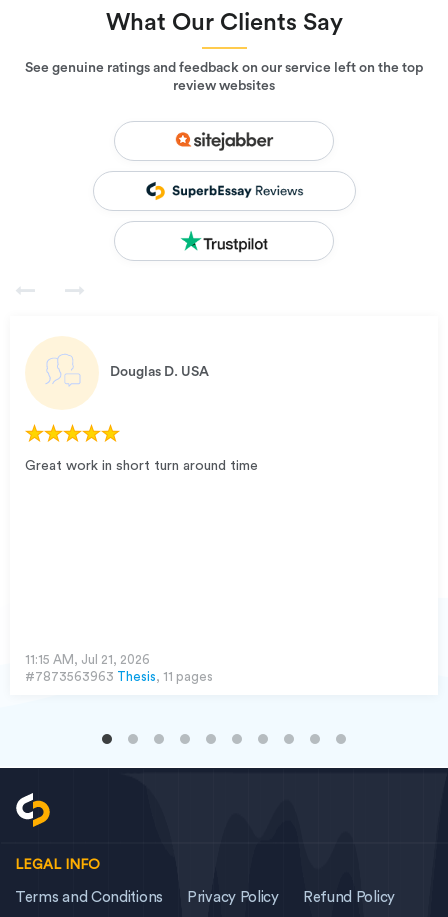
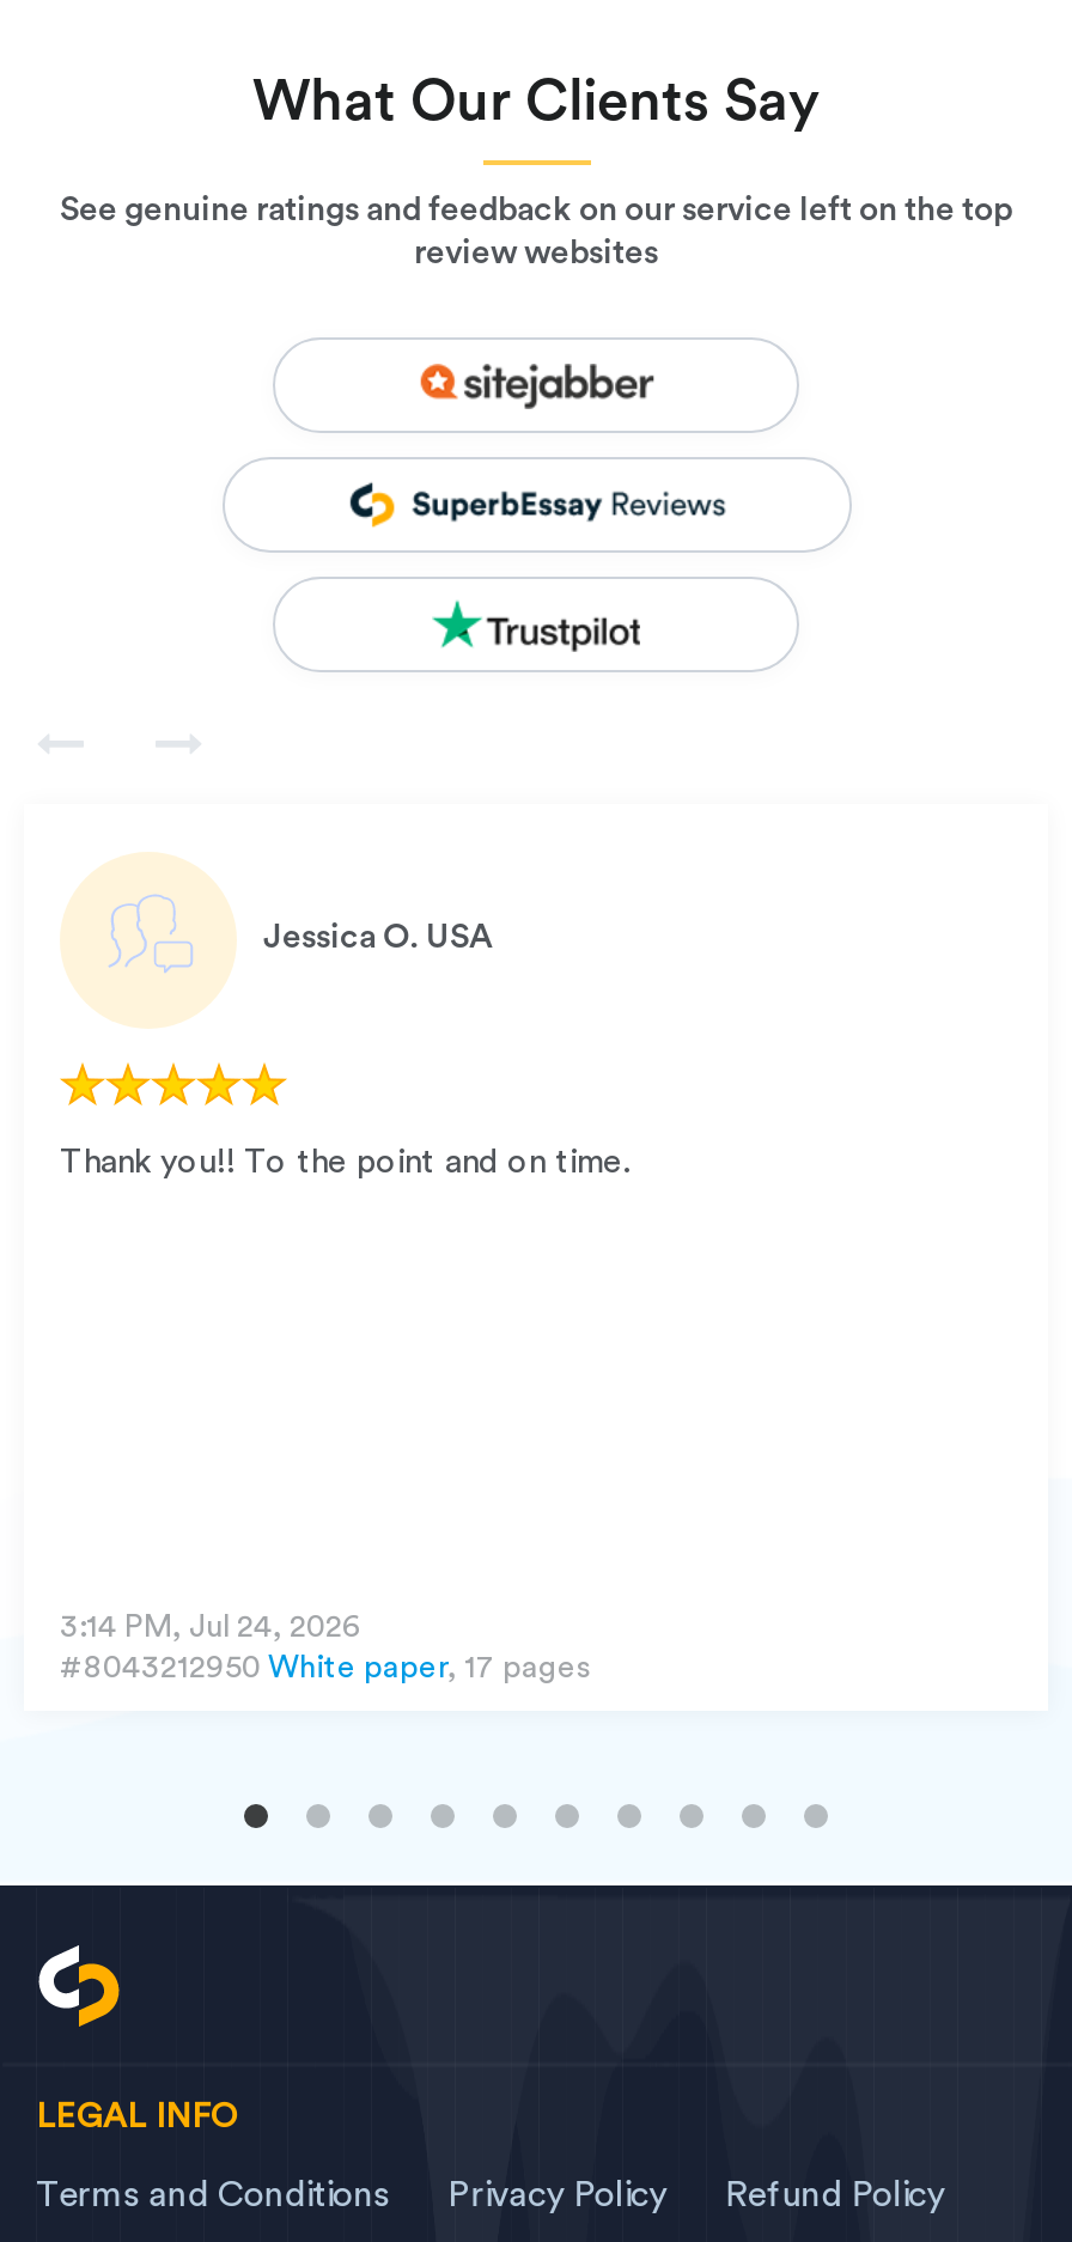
- Douglas D. USA
+ Jessica O. USA

- Great work in short turn around time
+ Thank you!! To the point and on time.

- 11:15 AM, Jul 21, 2026
- #7873563963 Thesis, 11 pages
+ 3:14 PM, Jul 24, 2026
+ #8043212950 White paper, 17 pages
